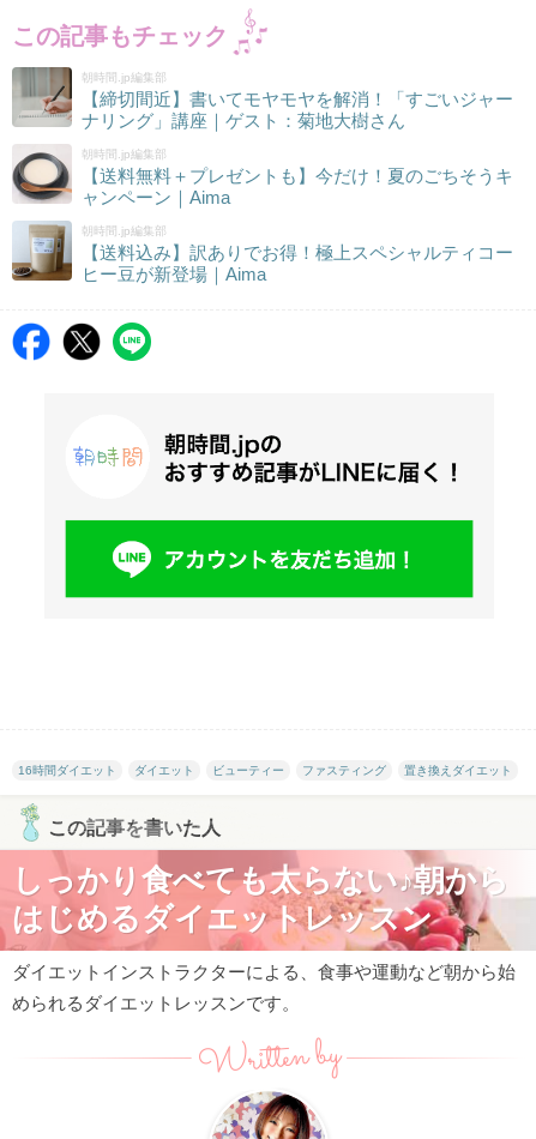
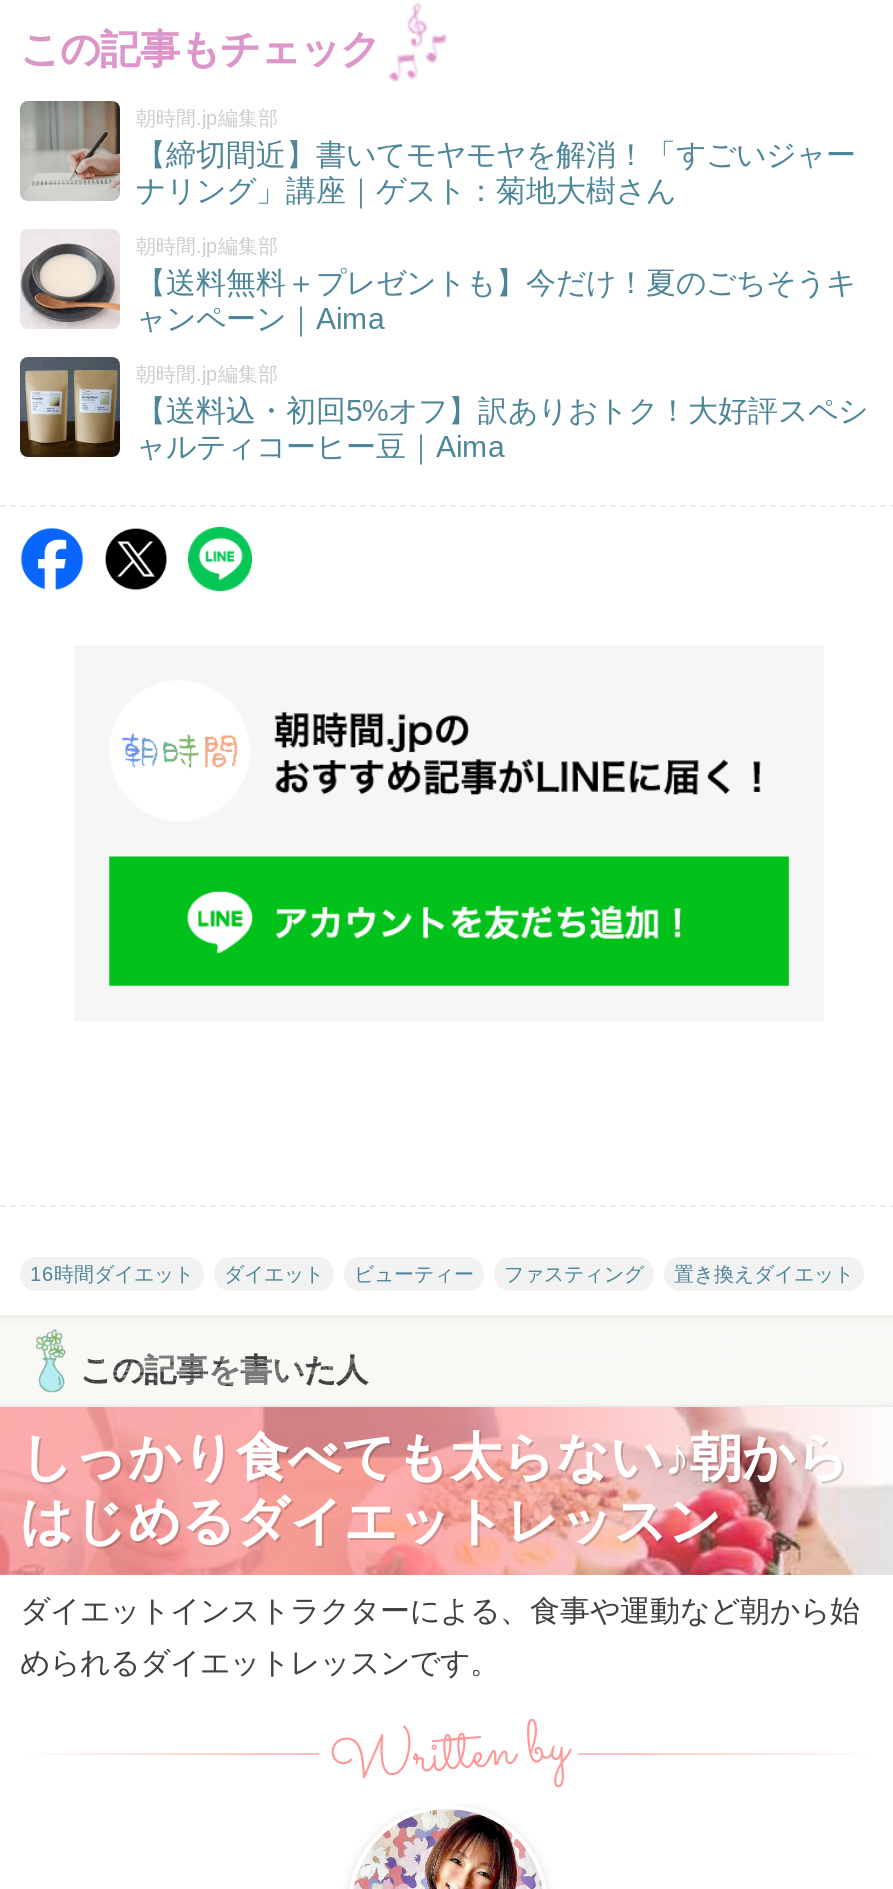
- [image]
- 【送料込み】訳ありでお得！極上スペシャルティコー
- ヒー豆が新登場｜Aima
+ [image]
+ 【送料込・初回5%オフ】訳ありおトク！大好評スペシ
+ ャルティコーヒー豆｜Aima
